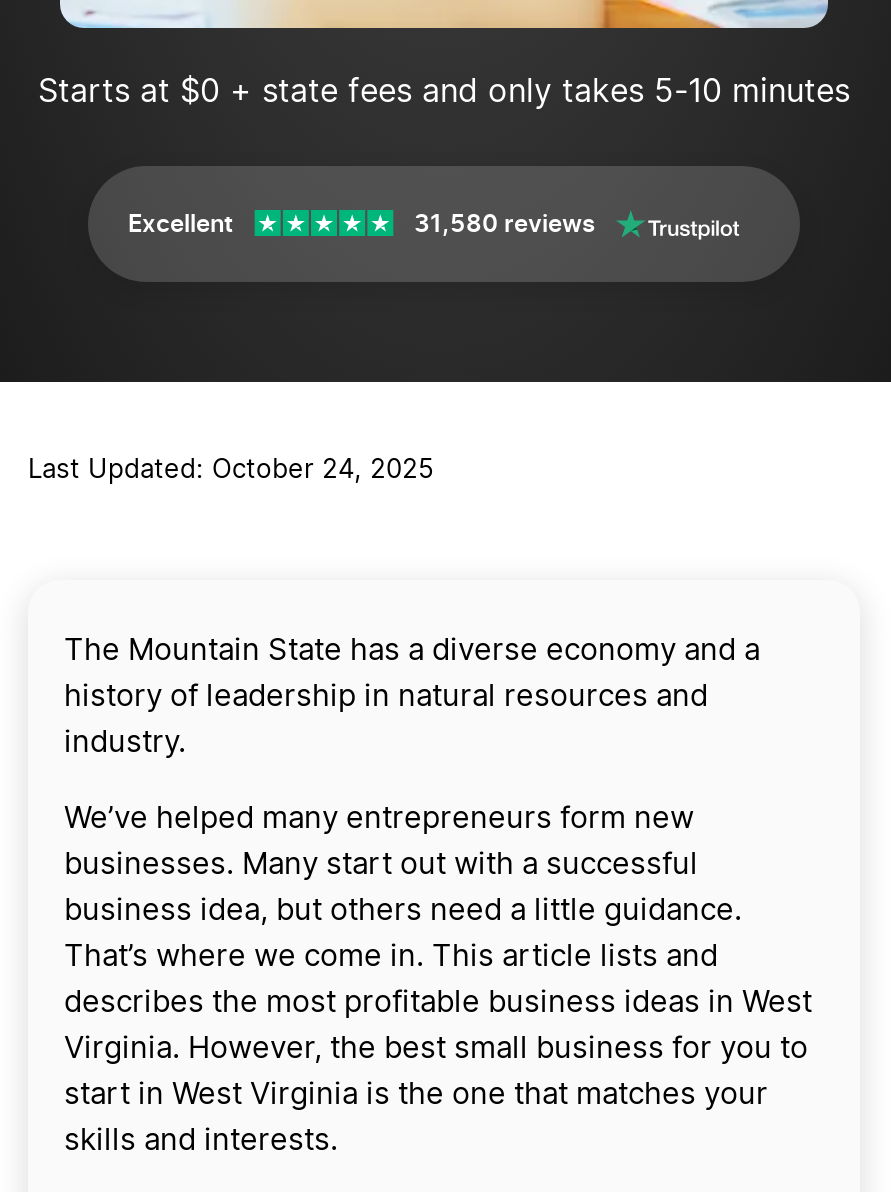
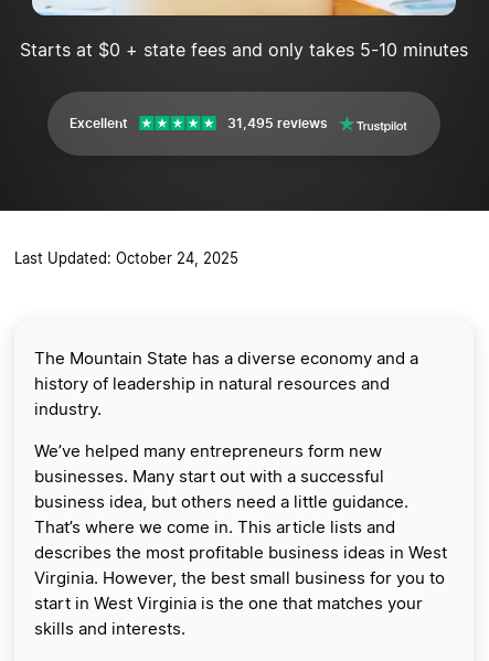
- 31,580 reviews
+ 31,495 reviews
